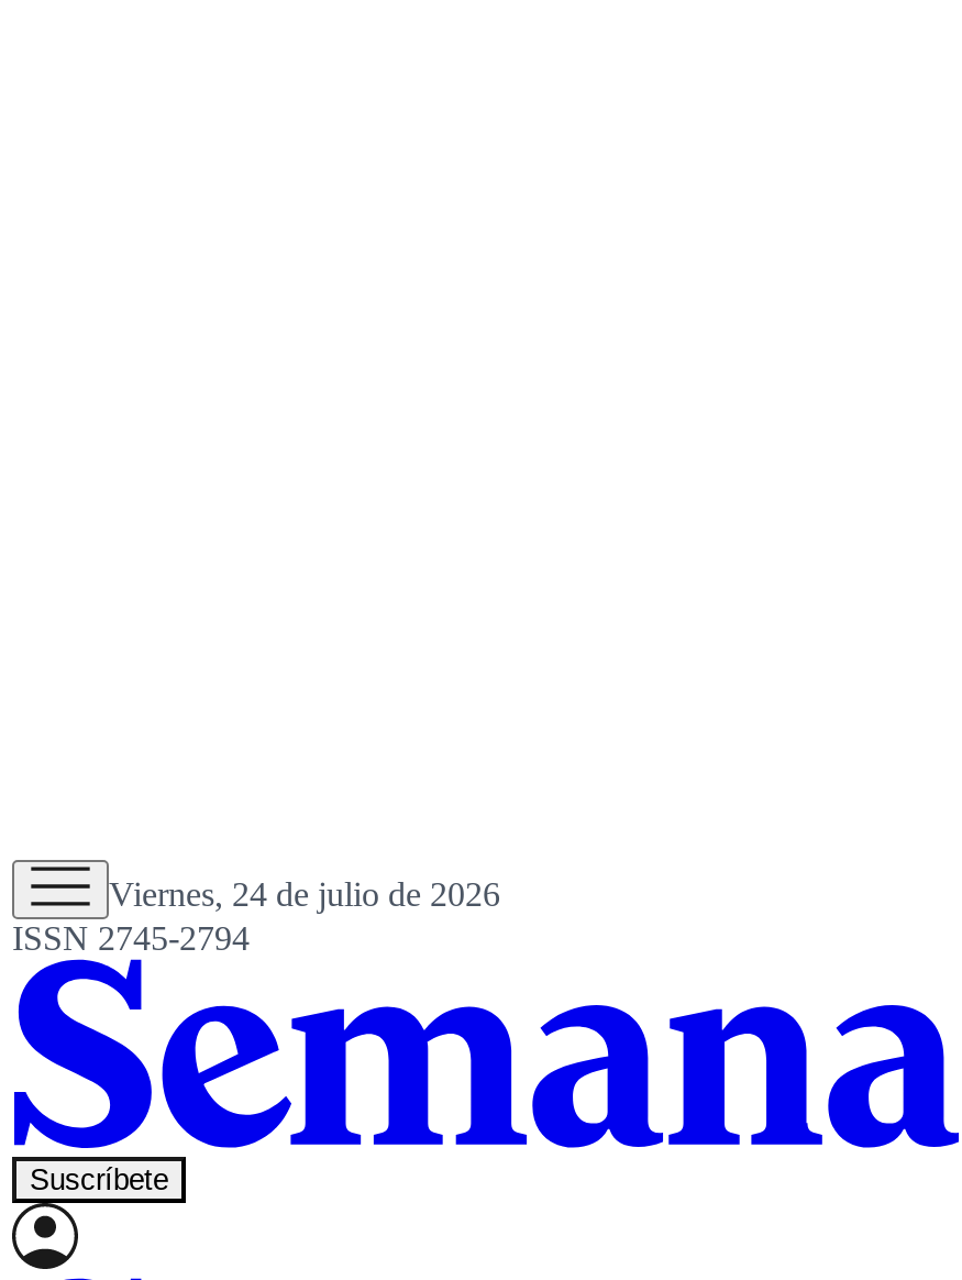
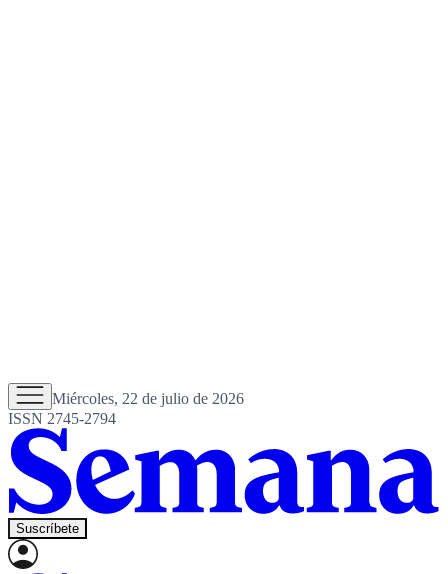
- Viernes, 24 de julio de 2026
+ Miércoles, 22 de julio de 2026
